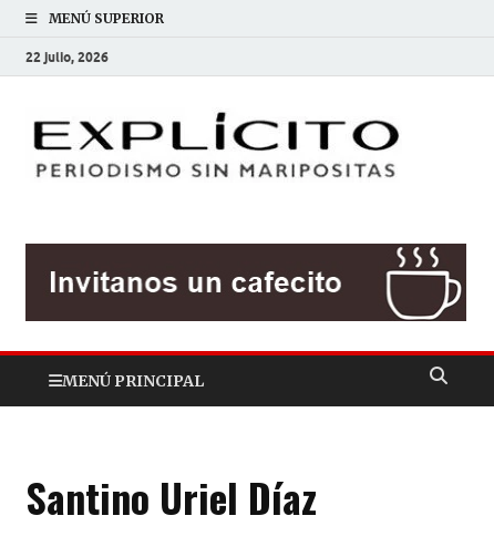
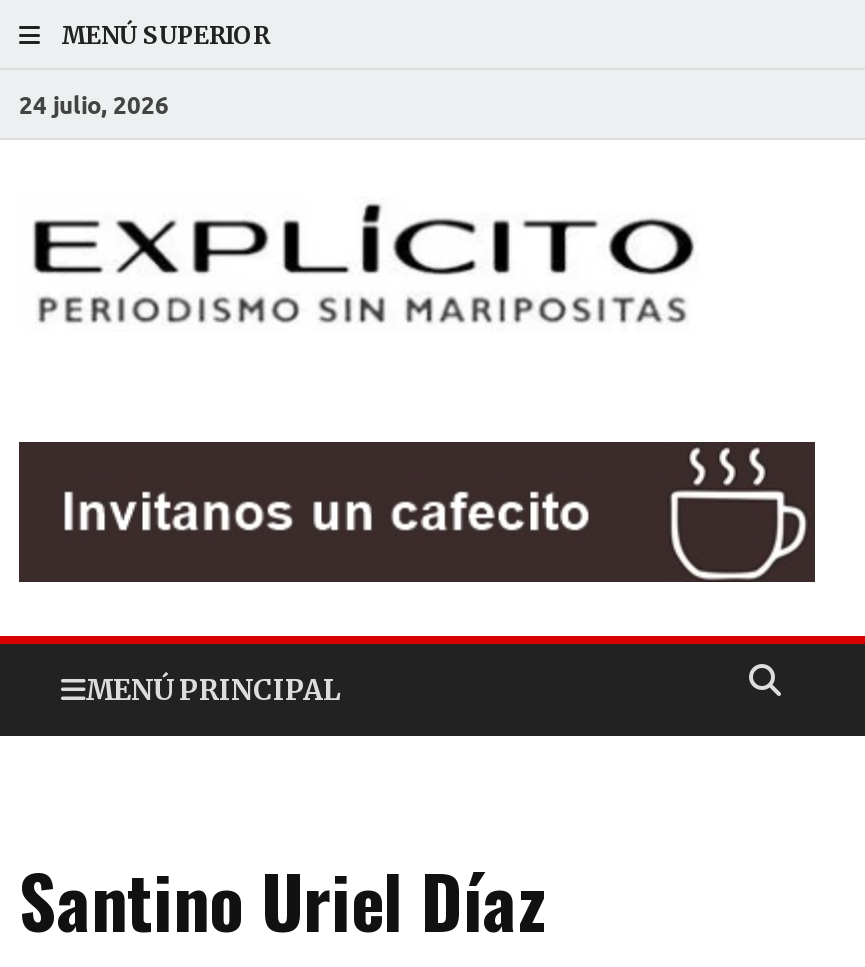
- 22 julio, 2026
+ 24 julio, 2026
